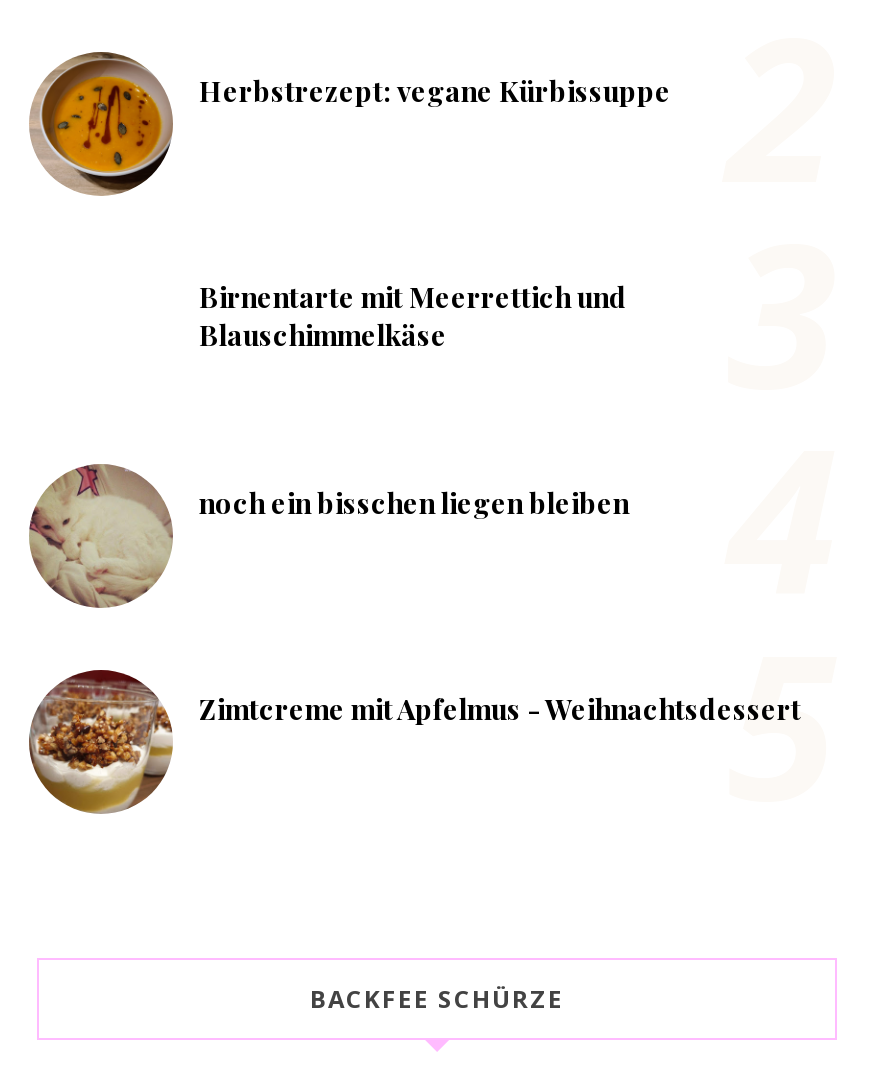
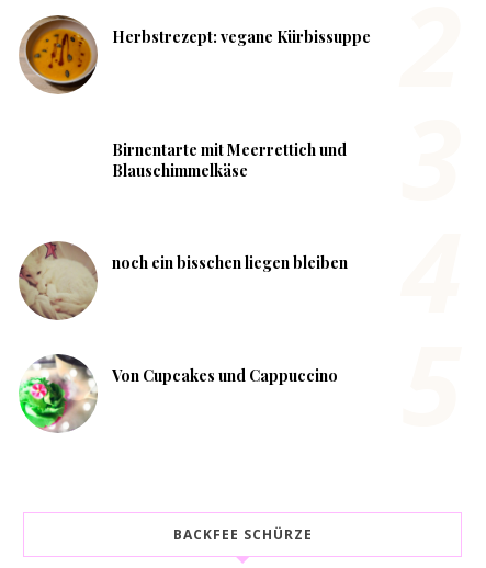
- [image]
- Zimtcreme mit Apfelmus - Weihnachtsdessert
+ [image]
+ Von Cupcakes und Cappuccino
